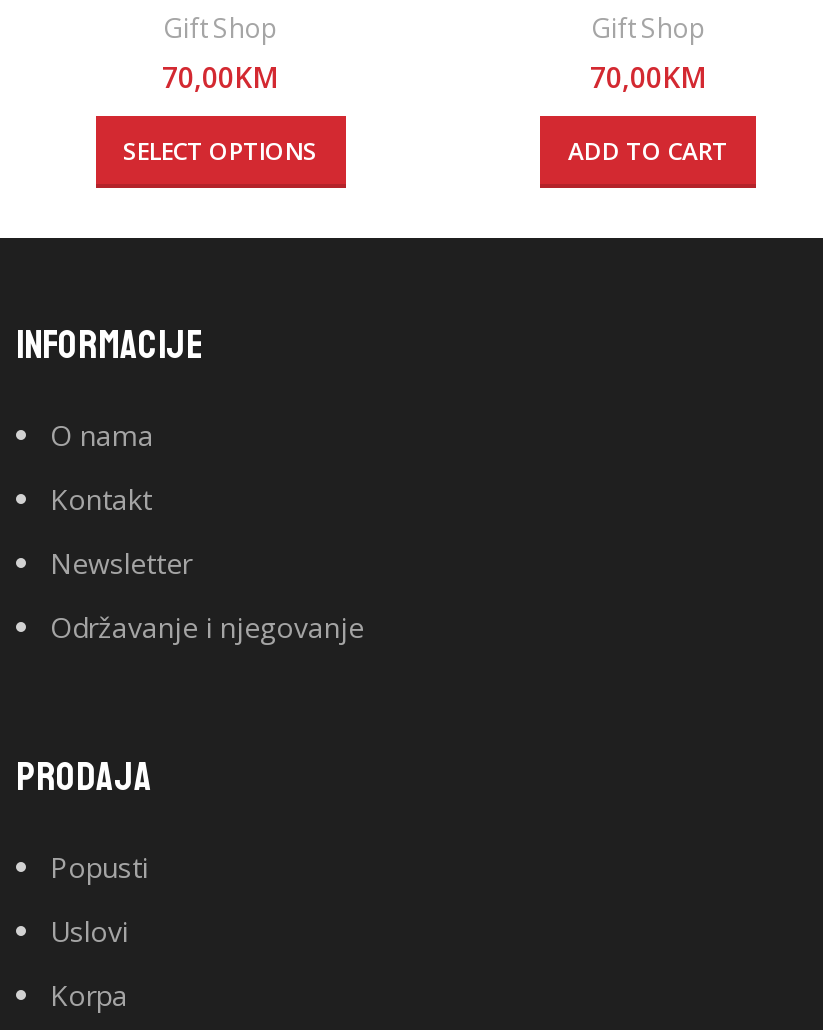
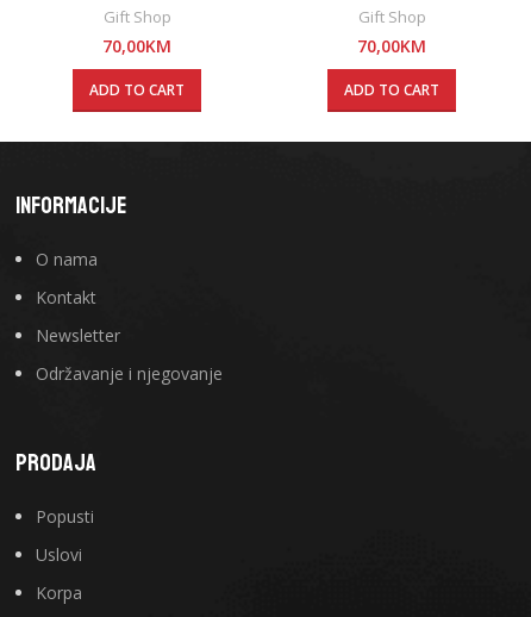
- SELECT OPTIONS
+ ADD TO CART
